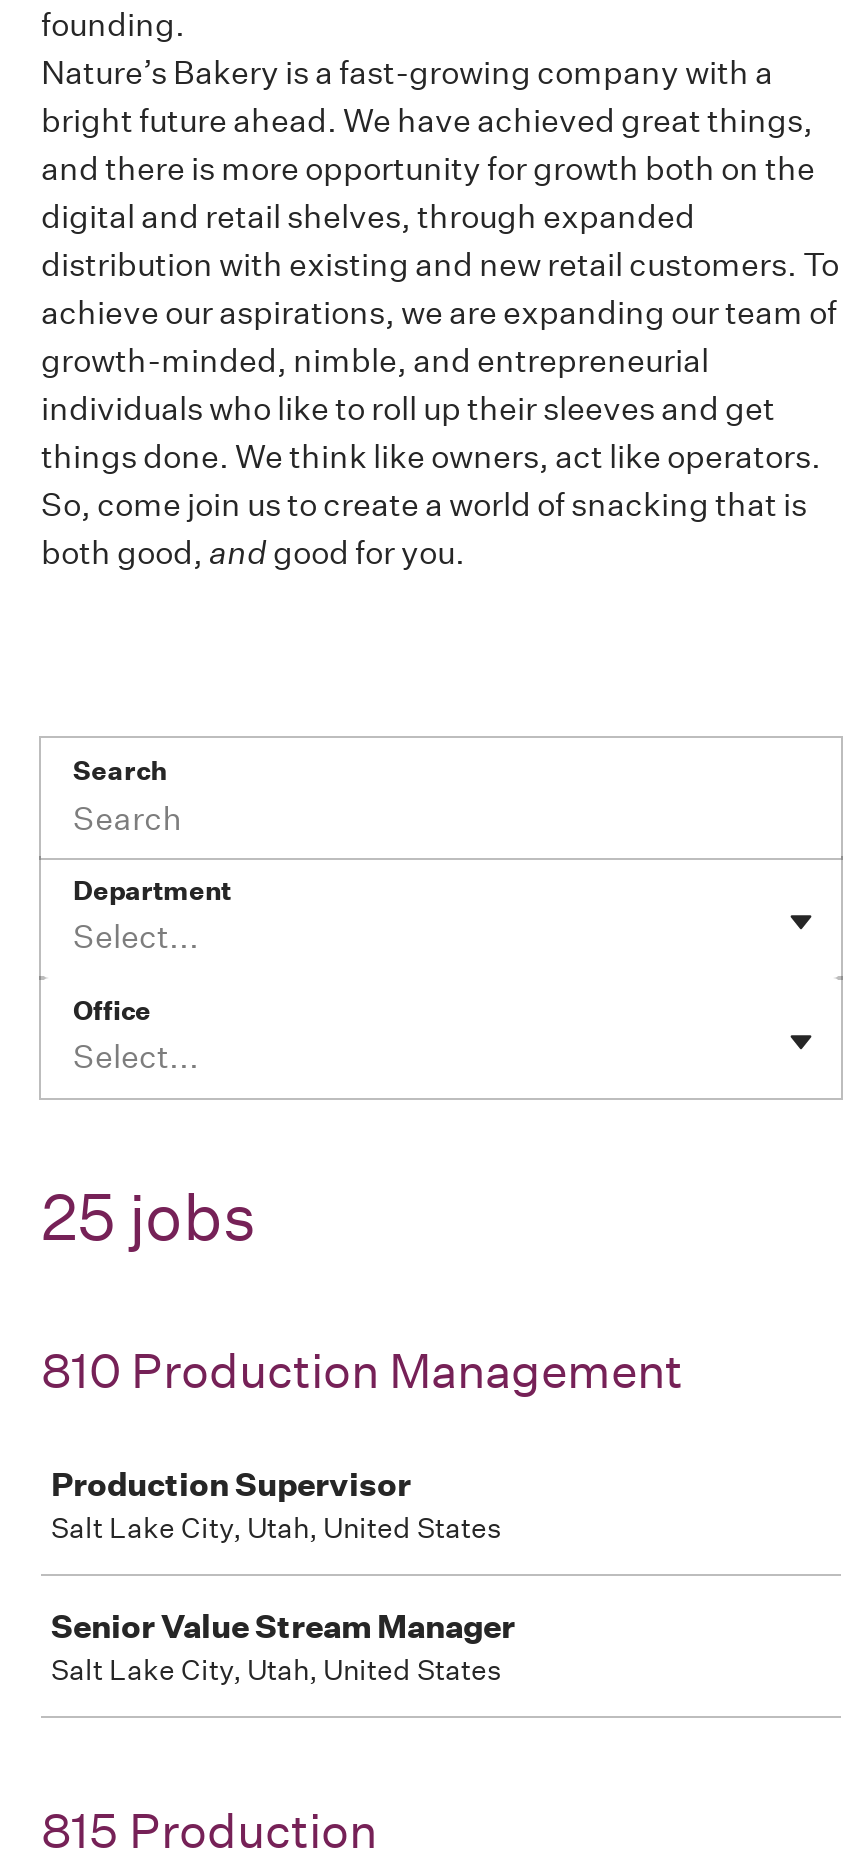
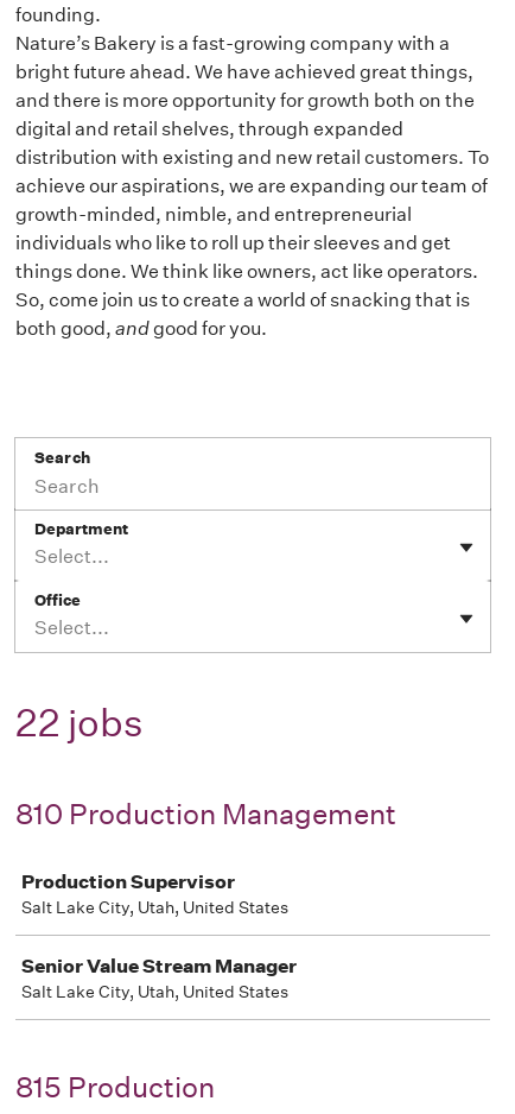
- 25 jobs
+ 22 jobs
